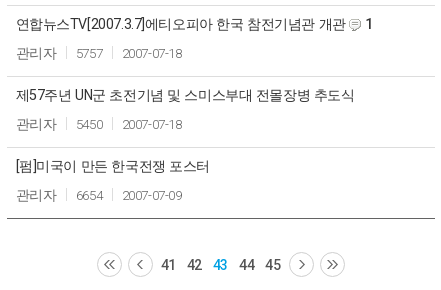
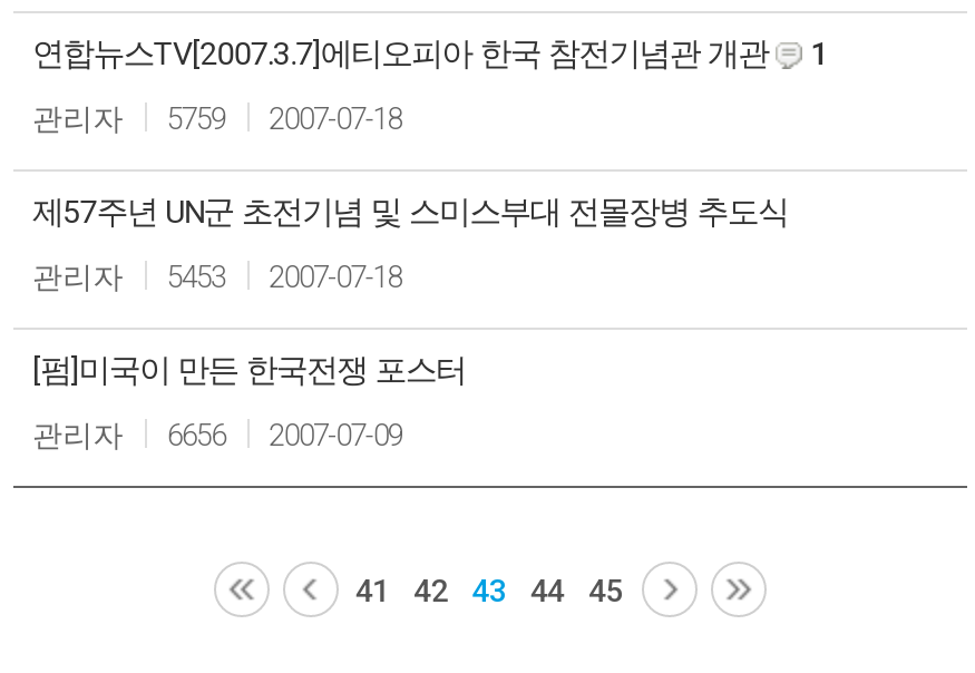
- 관리자 5757 2007-07-18
+ 관리자 5759 2007-07-18

- 관리자 5450 2007-07-18
+ 관리자 5453 2007-07-18

- 관리자 6654 2007-07-09
+ 관리자 6656 2007-07-09
